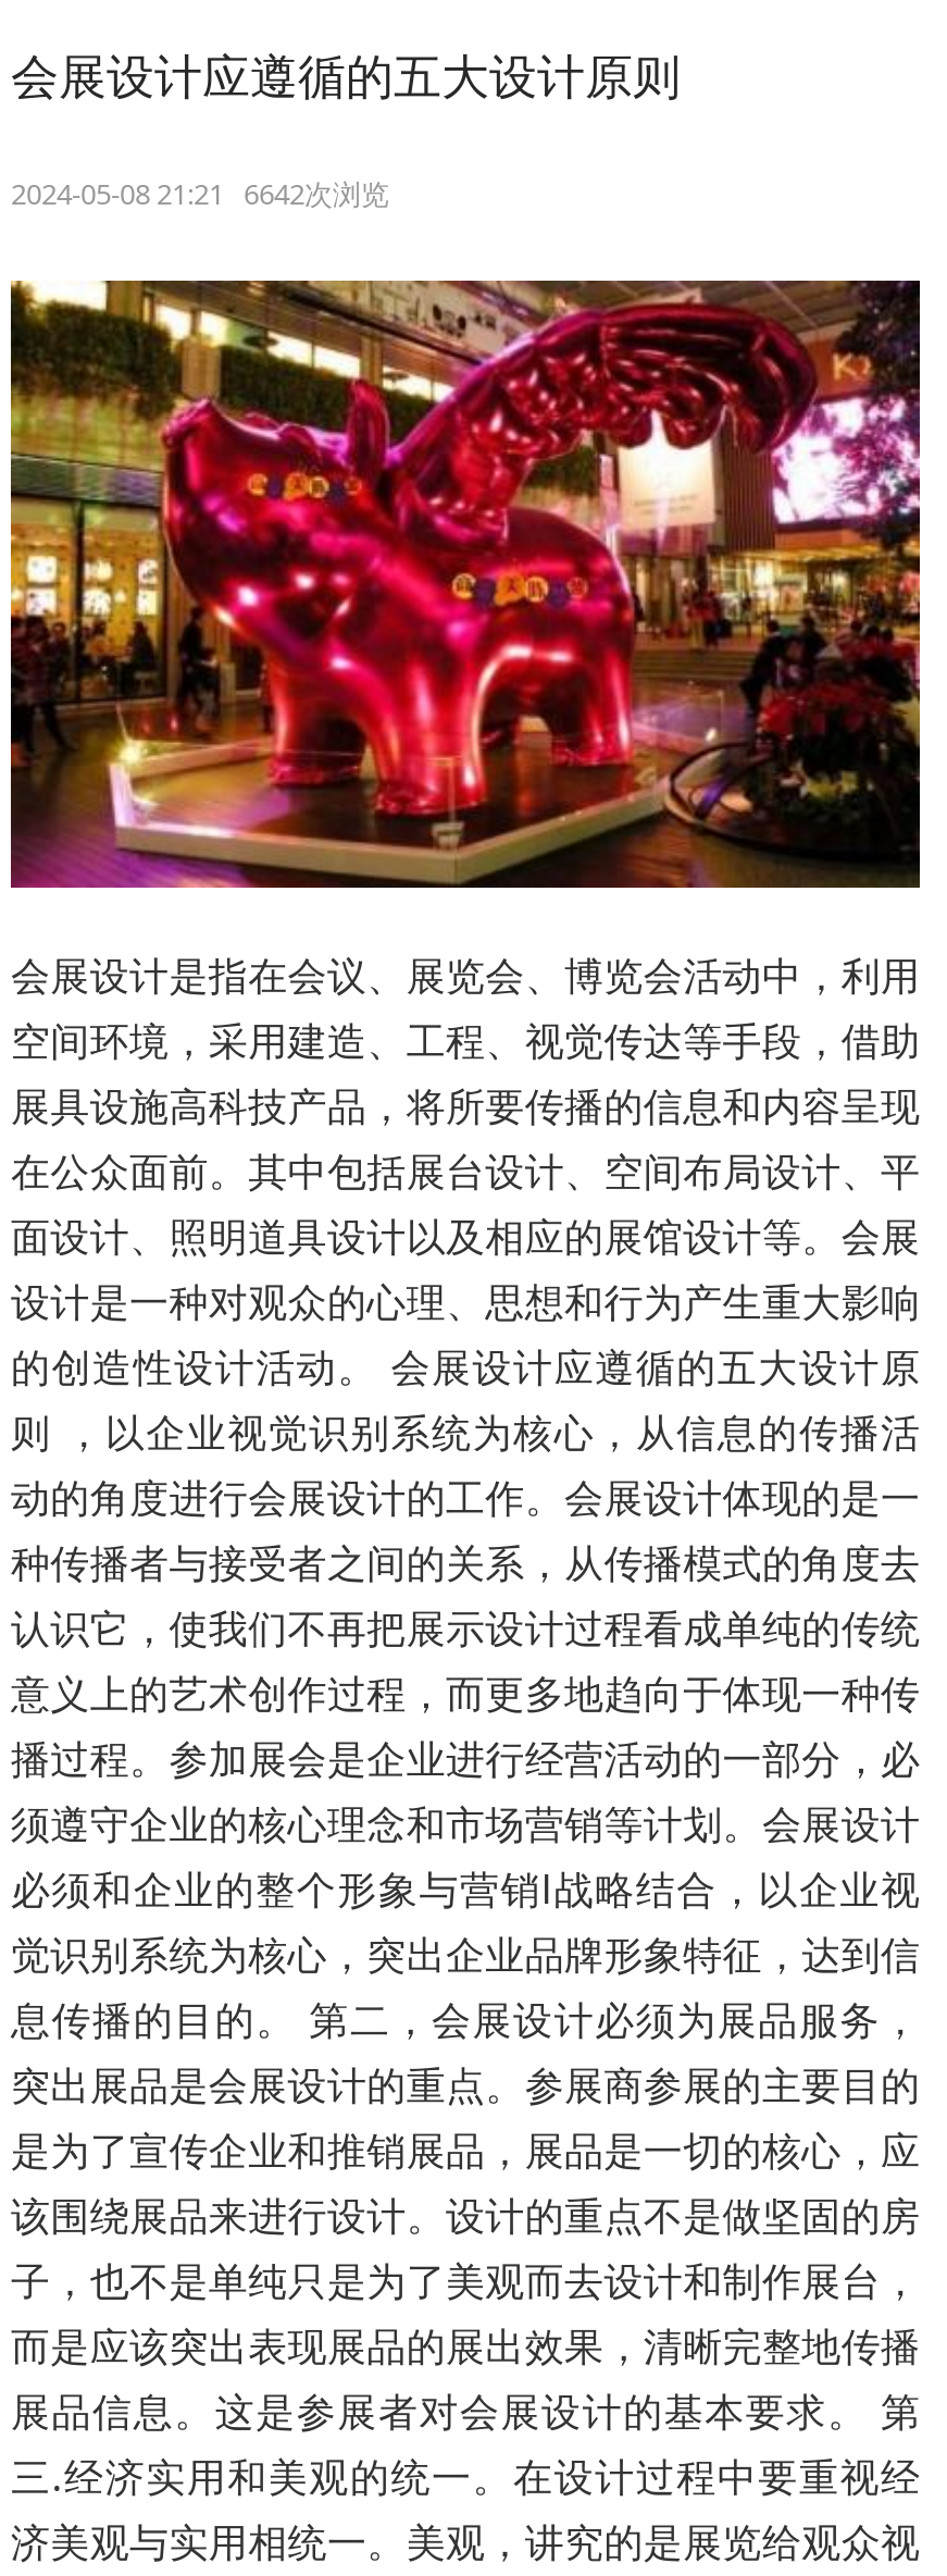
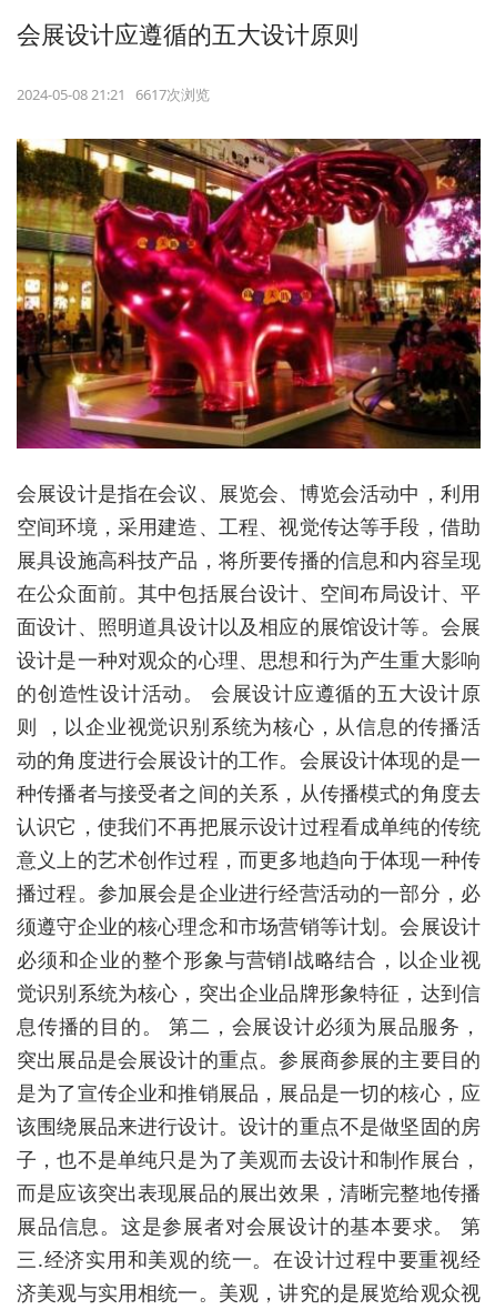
- 2024-05-08 21:21 6642次浏览
+ 2024-05-08 21:21 6617次浏览
